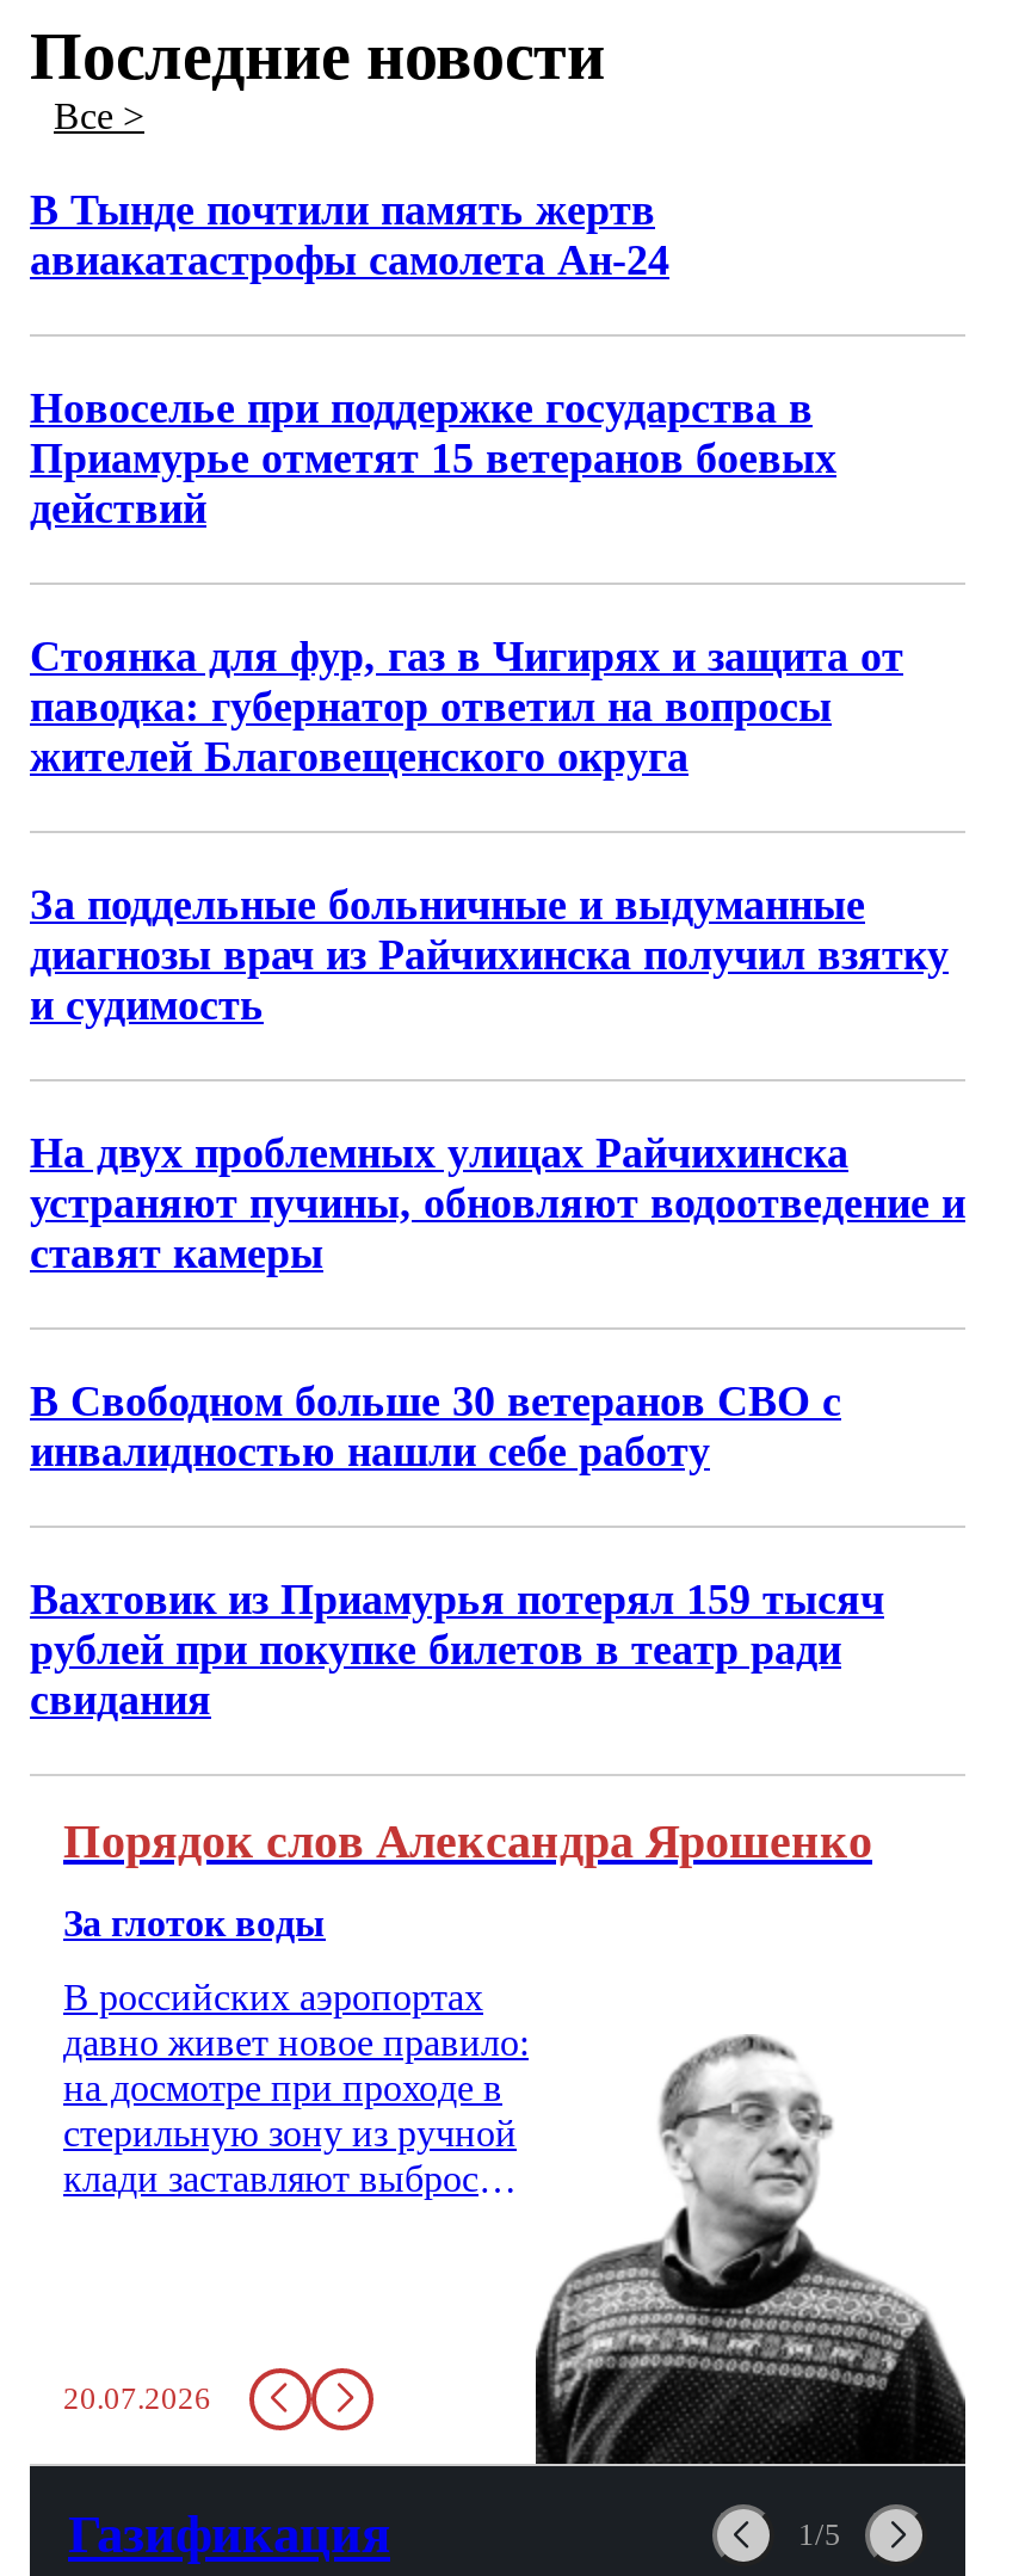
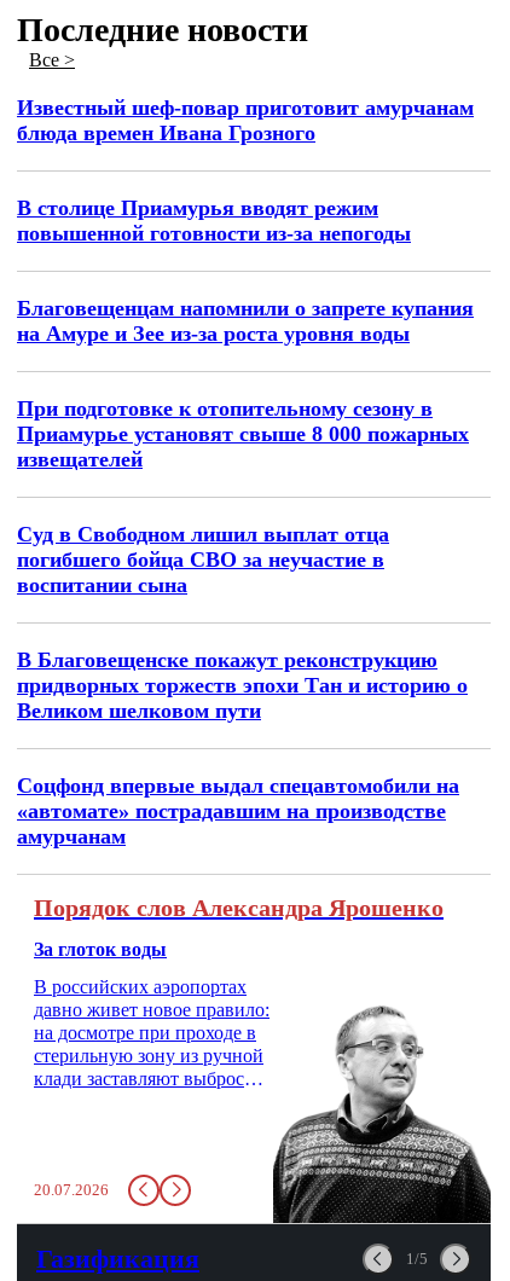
- В Тынде почтили память жертв
- авиакатастрофы самолета Ан-24
+ Известный шеф-повар приготовит амурчанам
+ блюда времен Ивана Грозного

- Новоселье при поддержке государства в
- Приамурье отметят 15 ветеранов боевых
- действий
+ В столице Приамурья вводят режим
+ повышенной готовности из-за непогоды

- Стоянка для фур, газ в Чигирях и защита от
- паводка: губернатор ответил на вопросы
- жителей Благовещенского округа
+ Благовещенцам напомнили о запрете купания
+ на Амуре и Зее из-за роста уровня воды

- За поддельные больничные и выдуманные
- диагнозы врач из Райчихинска получил взятку
- и судимость
+ При подготовке к отопительному сезону в
+ Приамурье установят свыше 8 000 пожарных
+ извещателей

- На двух проблемных улицах Райчихинска
- устраняют пучины, обновляют водоотведение и
- ставят камеры
+ Суд в Свободном лишил выплат отца
+ погибшего бойца СВО за неучастие в
+ воспитании сына

- В Свободном больше 30 ветеранов СВО с
- инвалидностью нашли себе работу
+ В Благовещенске покажут реконструкцию
+ придворных торжеств эпохи Тан и историю о
+ Великом шелковом пути

- Вахтовик из Приамурья потерял 159 тысяч
- рублей при покупке билетов в театр ради
- свидания
+ Соцфонд впервые выдал спецавтомобили на
+ «автомате» пострадавшим на производстве
+ амурчанам
